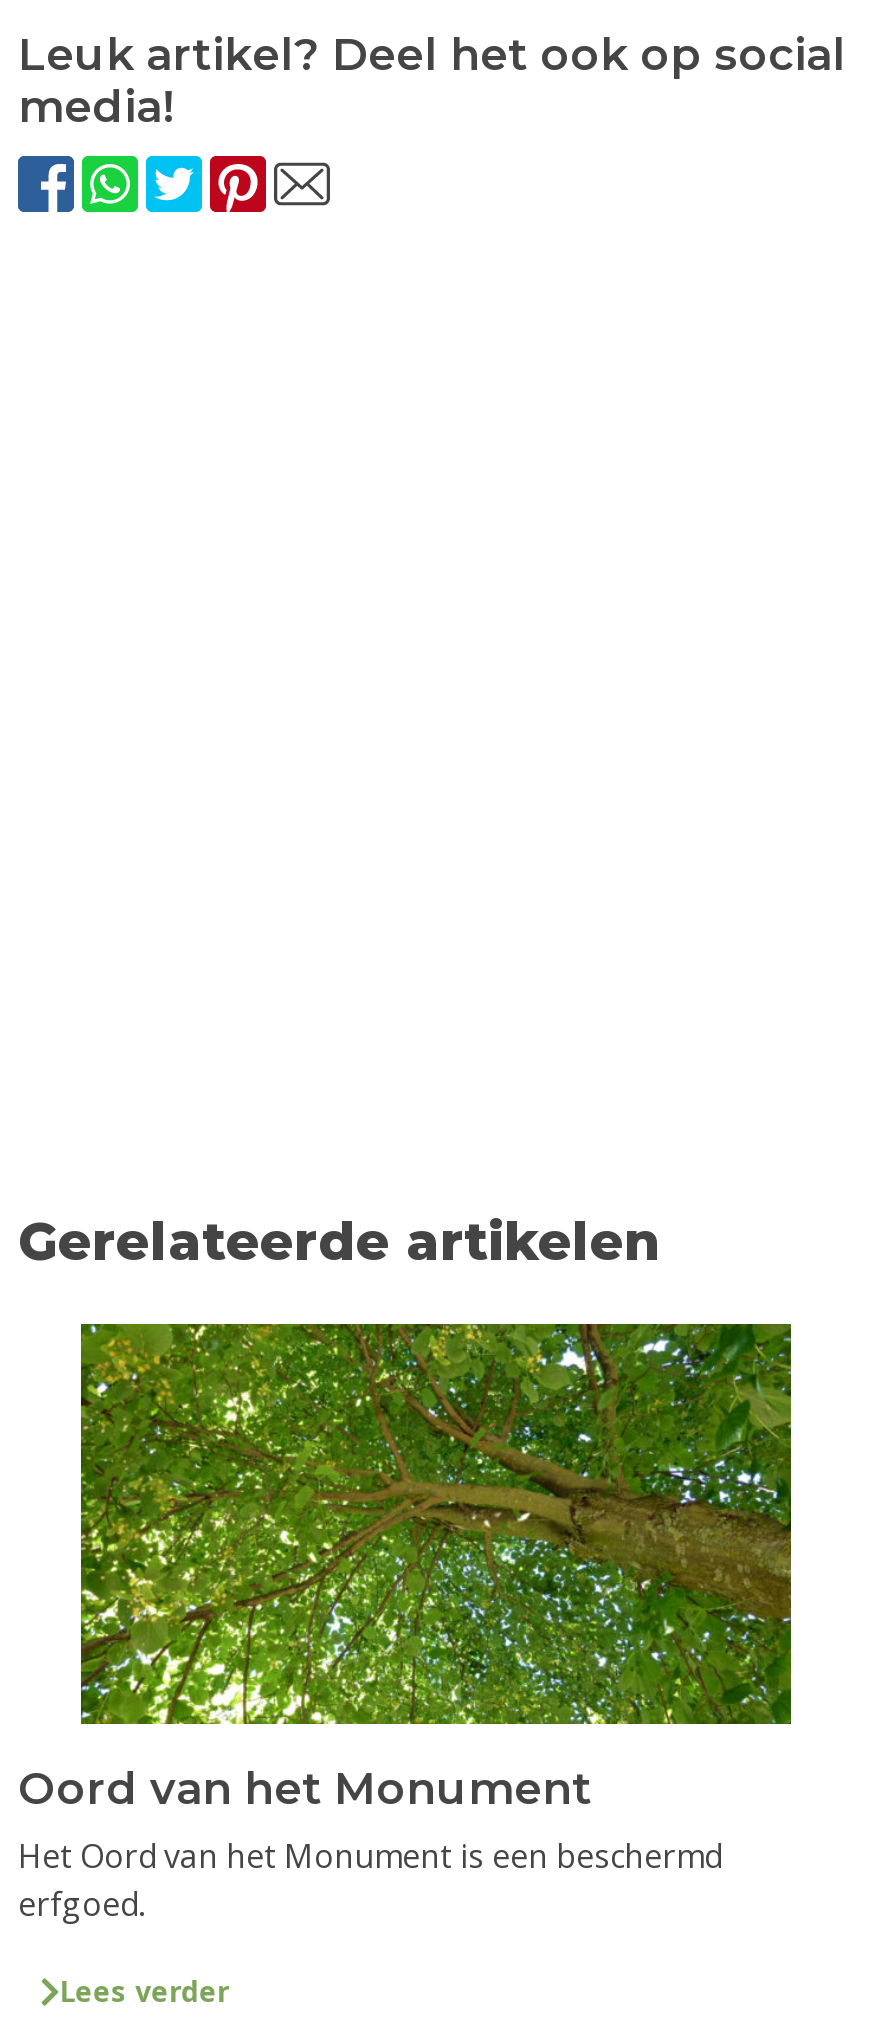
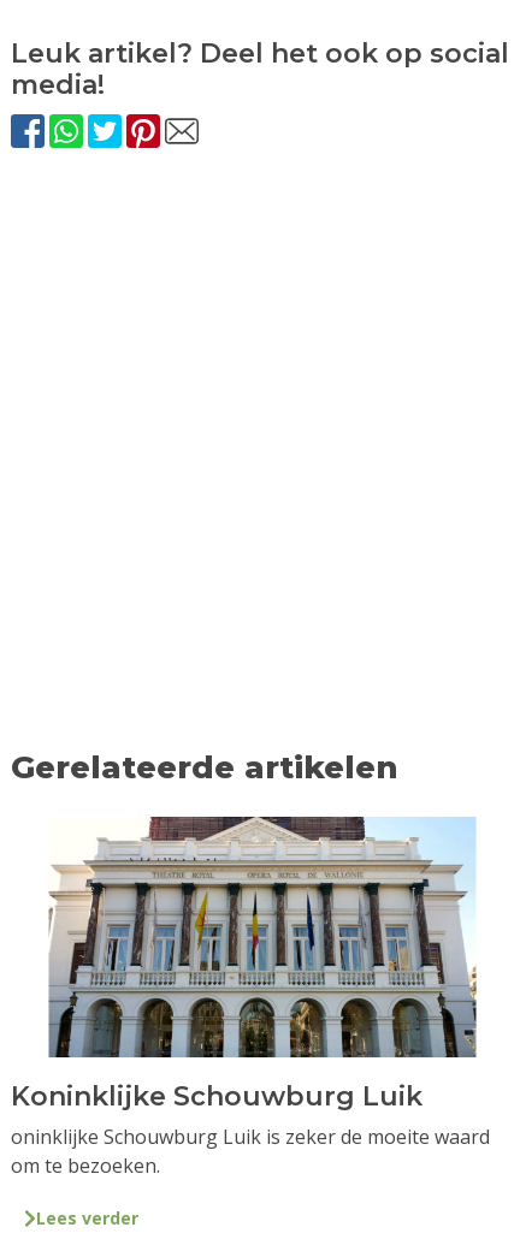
- [image]
- Oord van het Monument
- Het Oord van het Monument is een beschermd
- erfgoed.
+ [image]
+ Koninklijke Schouwburg Luik
+ oninklijke Schouwburg Luik is zeker de moeite waard
+ om te bezoeken.
